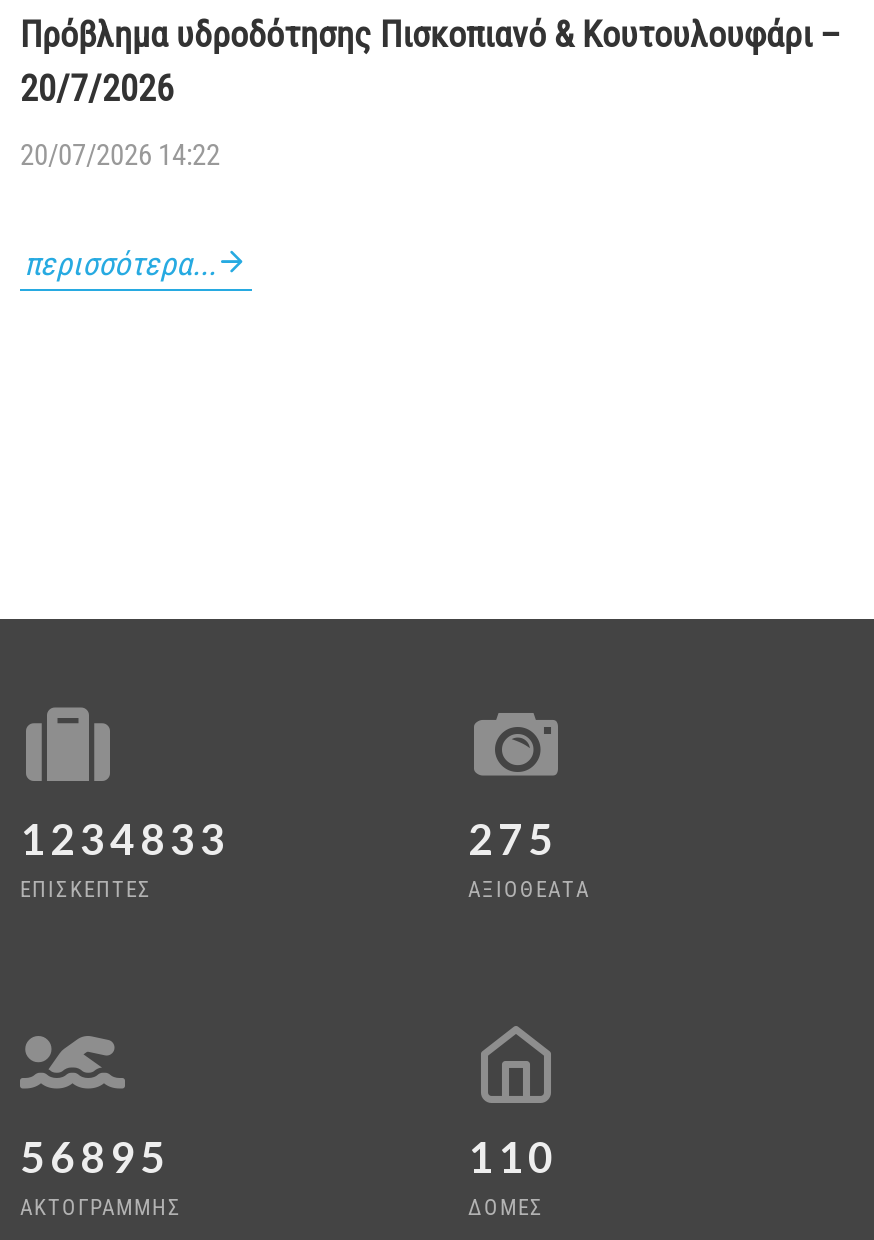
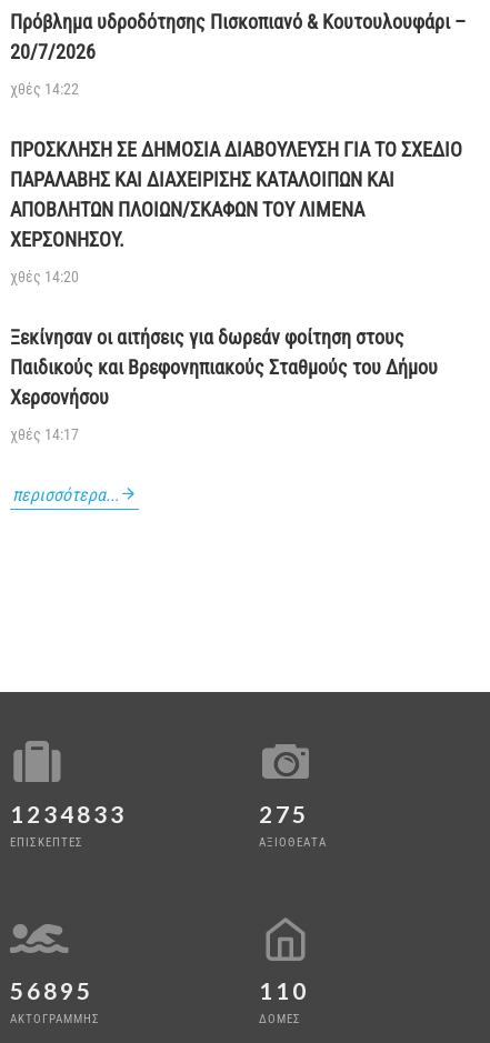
- 20/07/2026 14:22
+ χθές 14:22
+ ΠΡΟΣΚΛΗΣΗ ΣΕ ΔΗΜΟΣΙΑ ΔΙΑΒΟΥΛΕΥΣΗ ΓΙΑ TO ΣΧΕΔΙΟ
+ ΠΑΡΑΛΑΒΗΣ ΚΑΙ ΔΙΑΧΕΙΡΙΣΗΣ ΚΑΤΑΛΟΙΠΩΝ ΚΑΙ
+ ΑΠΟΒΛΗΤΩΝ ΠΛΟΙΩΝ/ΣΚΑΦΩΝ ΤΟΥ ΛΙΜΕΝΑ
+ ΧΕΡΣΟΝΗΣΟΥ.
+ χθές 14:20
+ Ξεκίνησαν οι αιτήσεις για δωρεάν φοίτηση στους
+ Παιδικούς και Βρεφονηπιακούς Σταθμούς του Δήμου
+ Χερσονήσου
+ χθές 14:17
